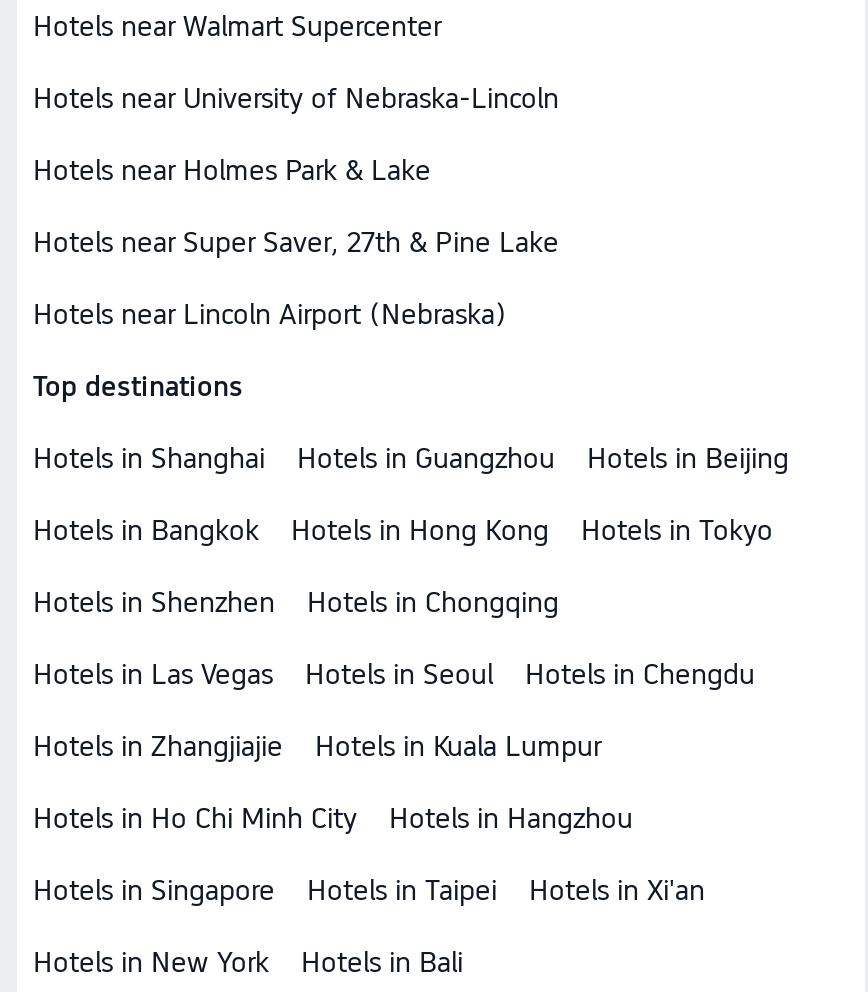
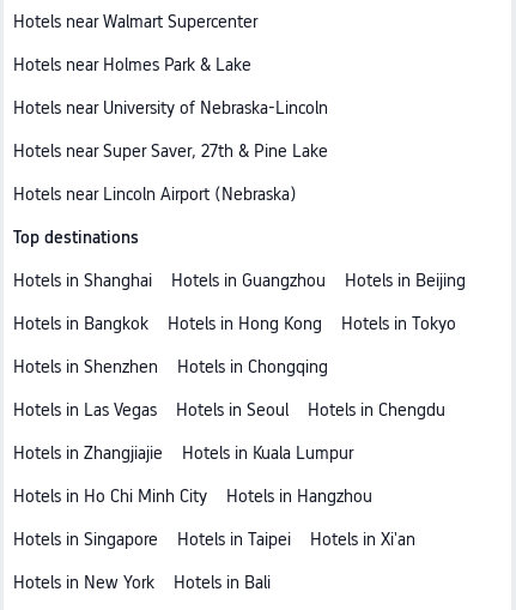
moved down: Hotels near University of Nebraska-Lincoln

moved up: Hotels near Holmes Park & Lake
